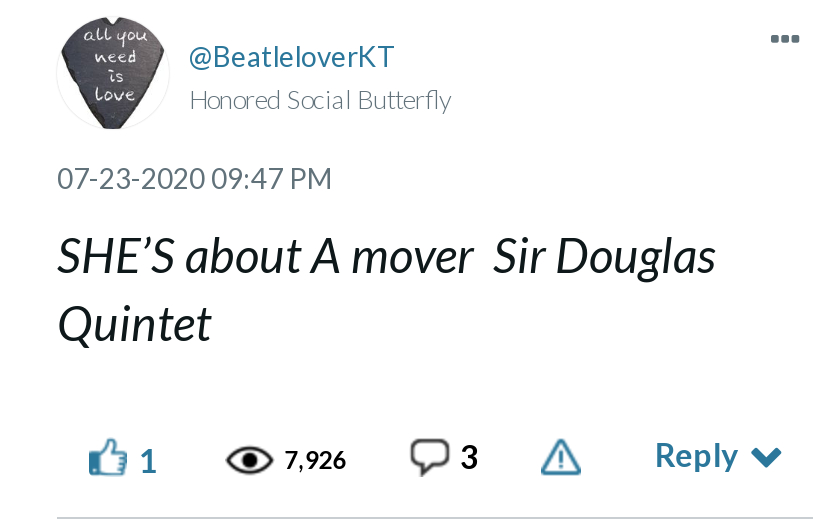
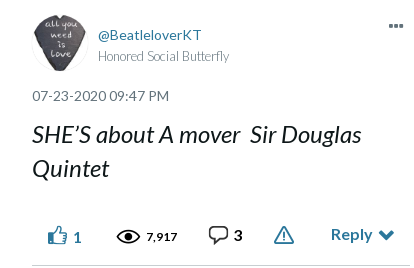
- 7,926
+ 7,917
